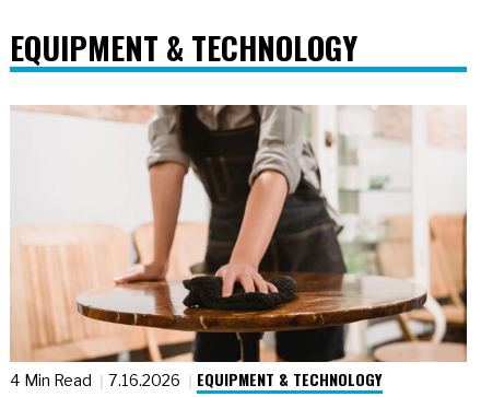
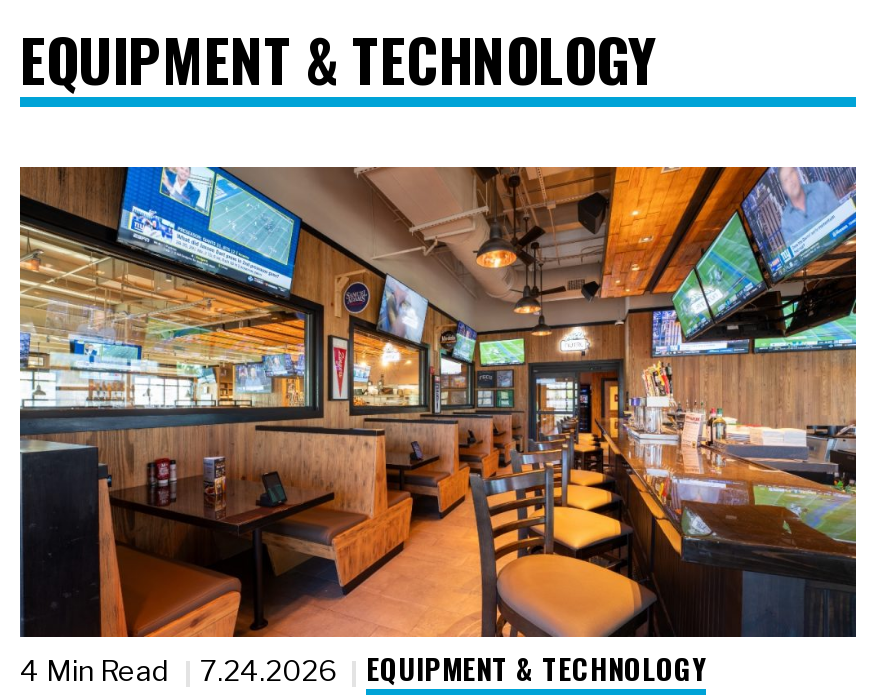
- [image]
- 4 Min Read 7.16.2026 EQUIPMENT & TECHNOLOGY
+ [image]
+ 4 Min Read 7.24.2026 EQUIPMENT & TECHNOLOGY
